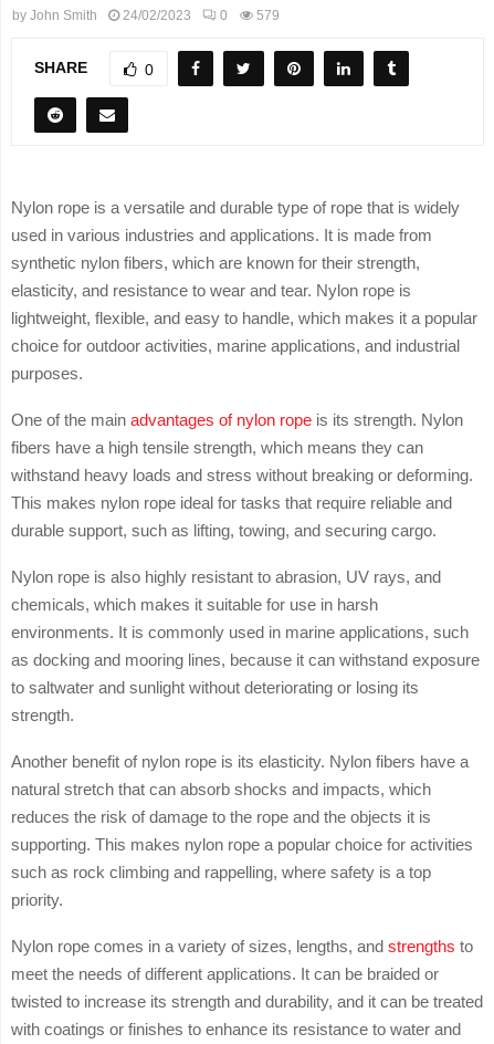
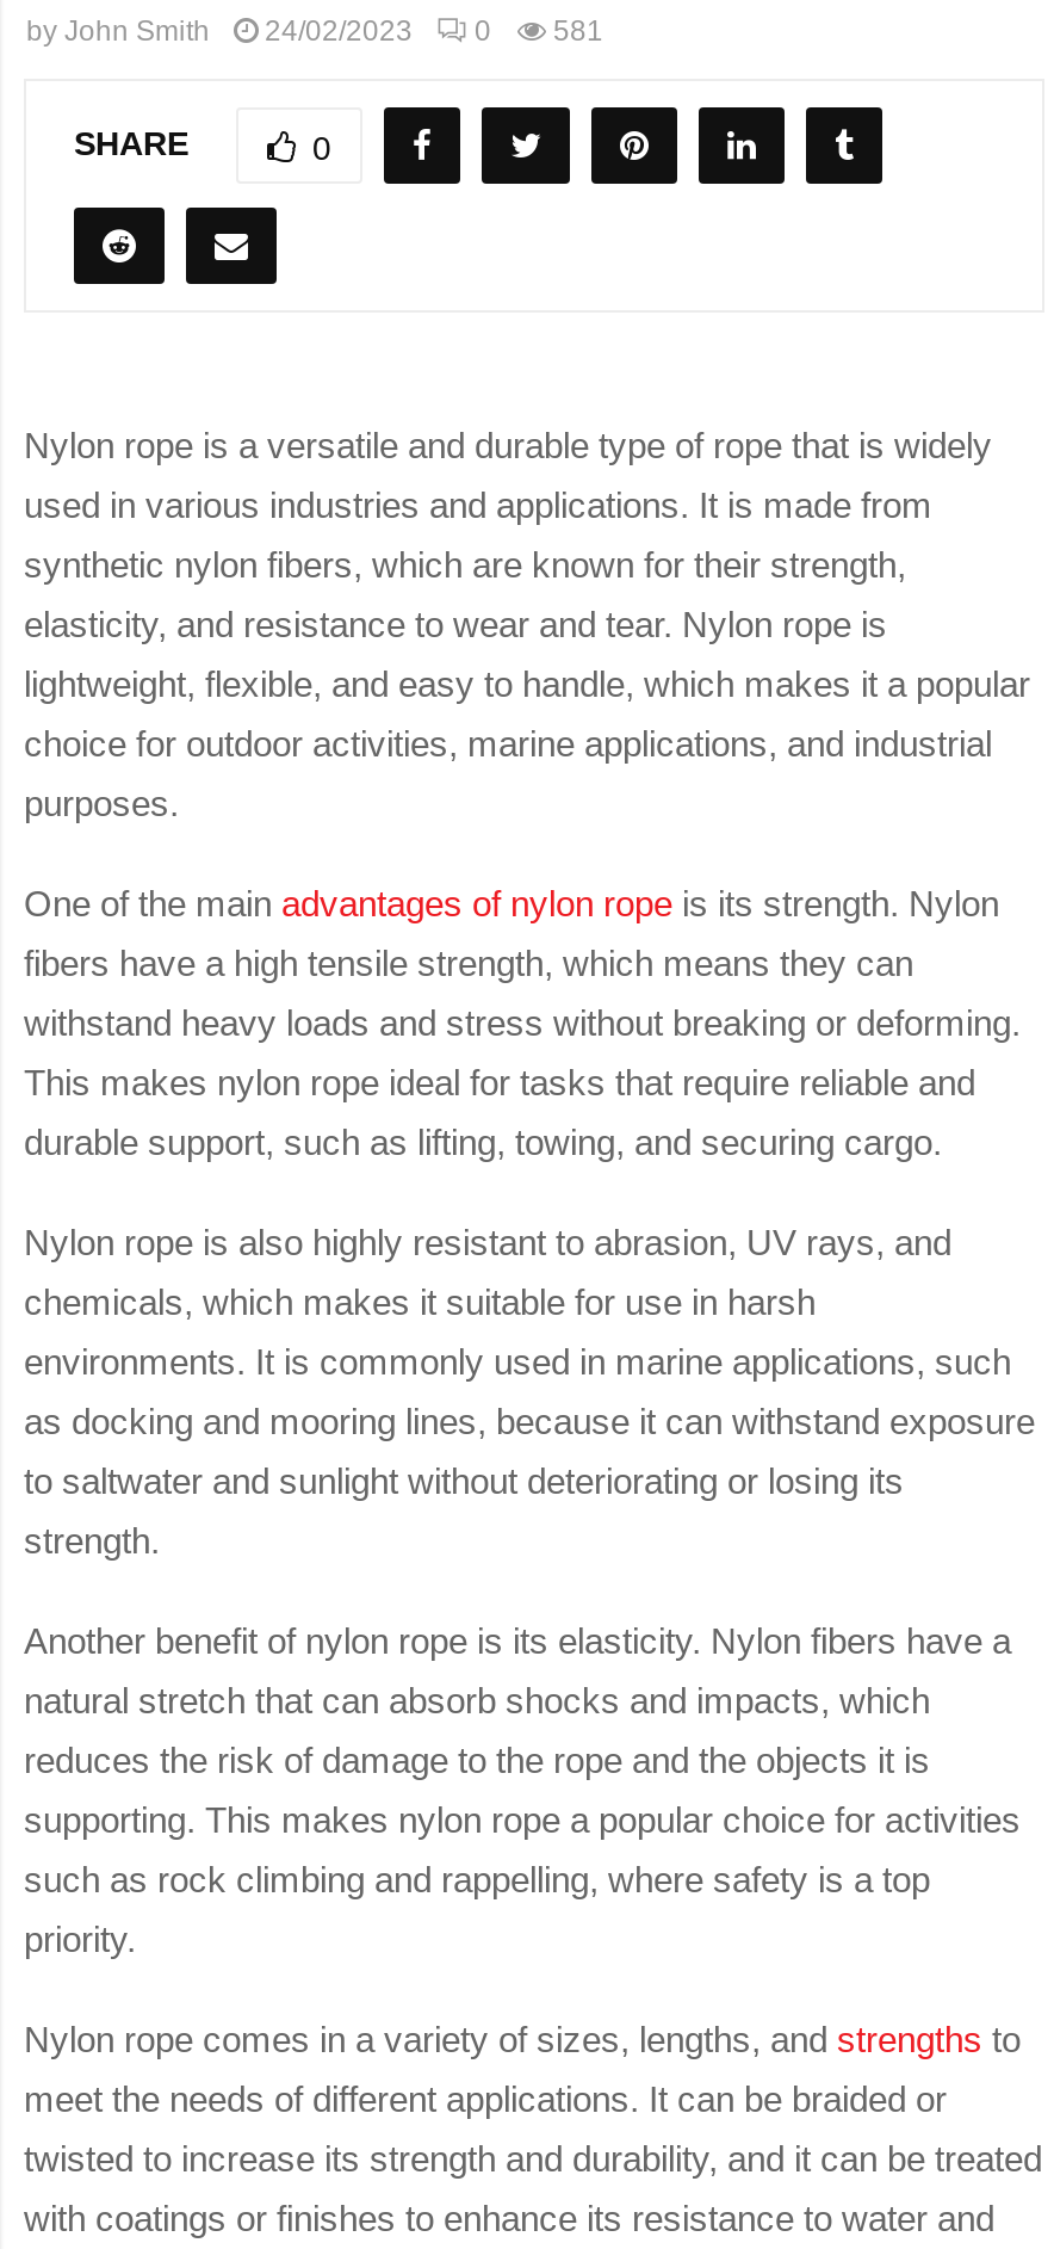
- by John Smith 24/02/2023 0 579
+ by John Smith 24/02/2023 0 581
